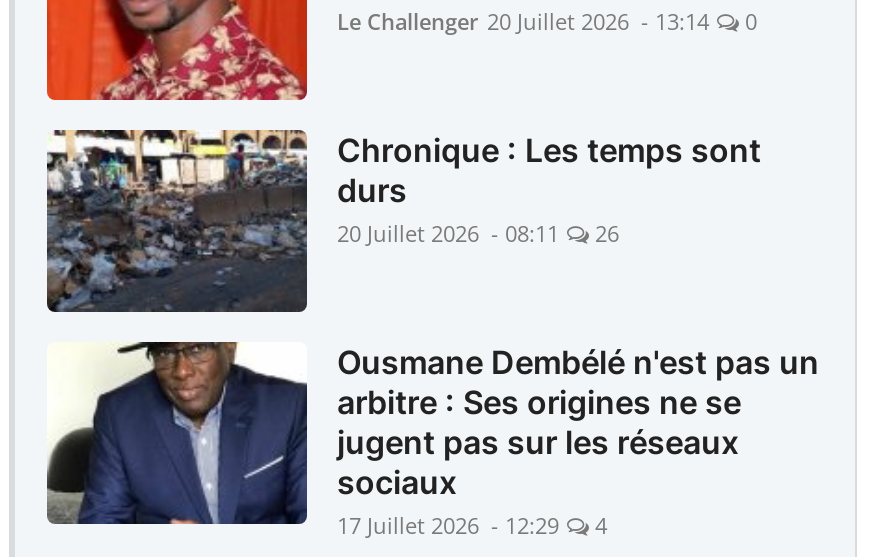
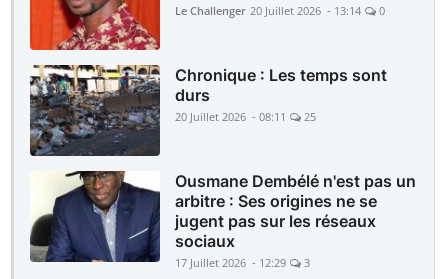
- 20 Juillet 2026 - 08:11 26
+ 20 Juillet 2026 - 08:11 25

- 17 Juillet 2026 - 12:29 4
+ 17 Juillet 2026 - 12:29 3
